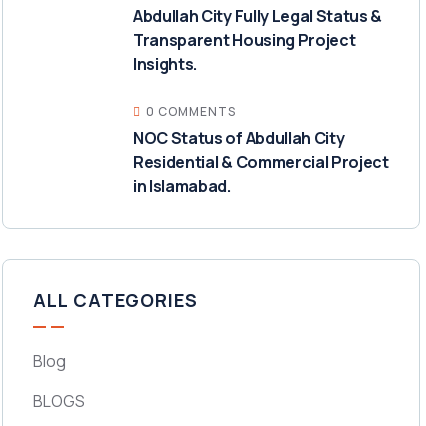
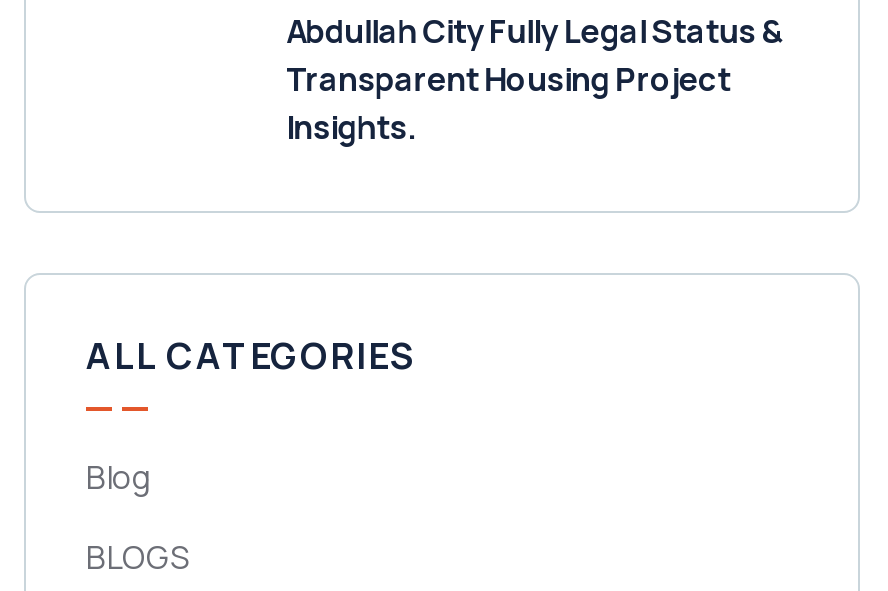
- 0 COMMENTS
- NOC Status of Abdullah City
- Residential & Commercial Project
- in Islamabad.
